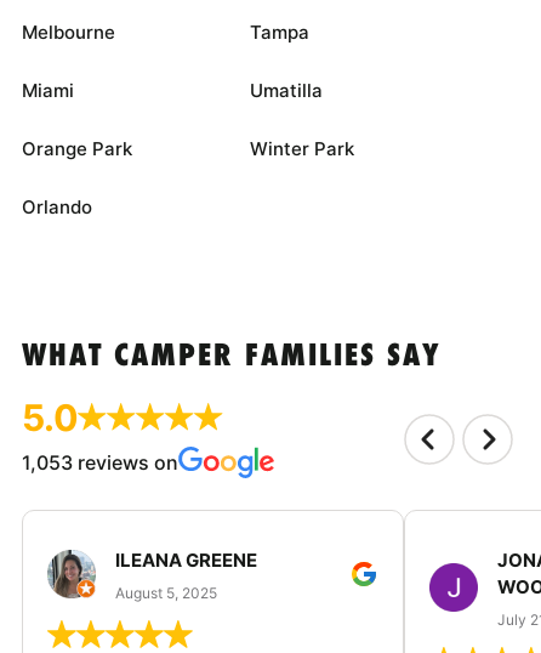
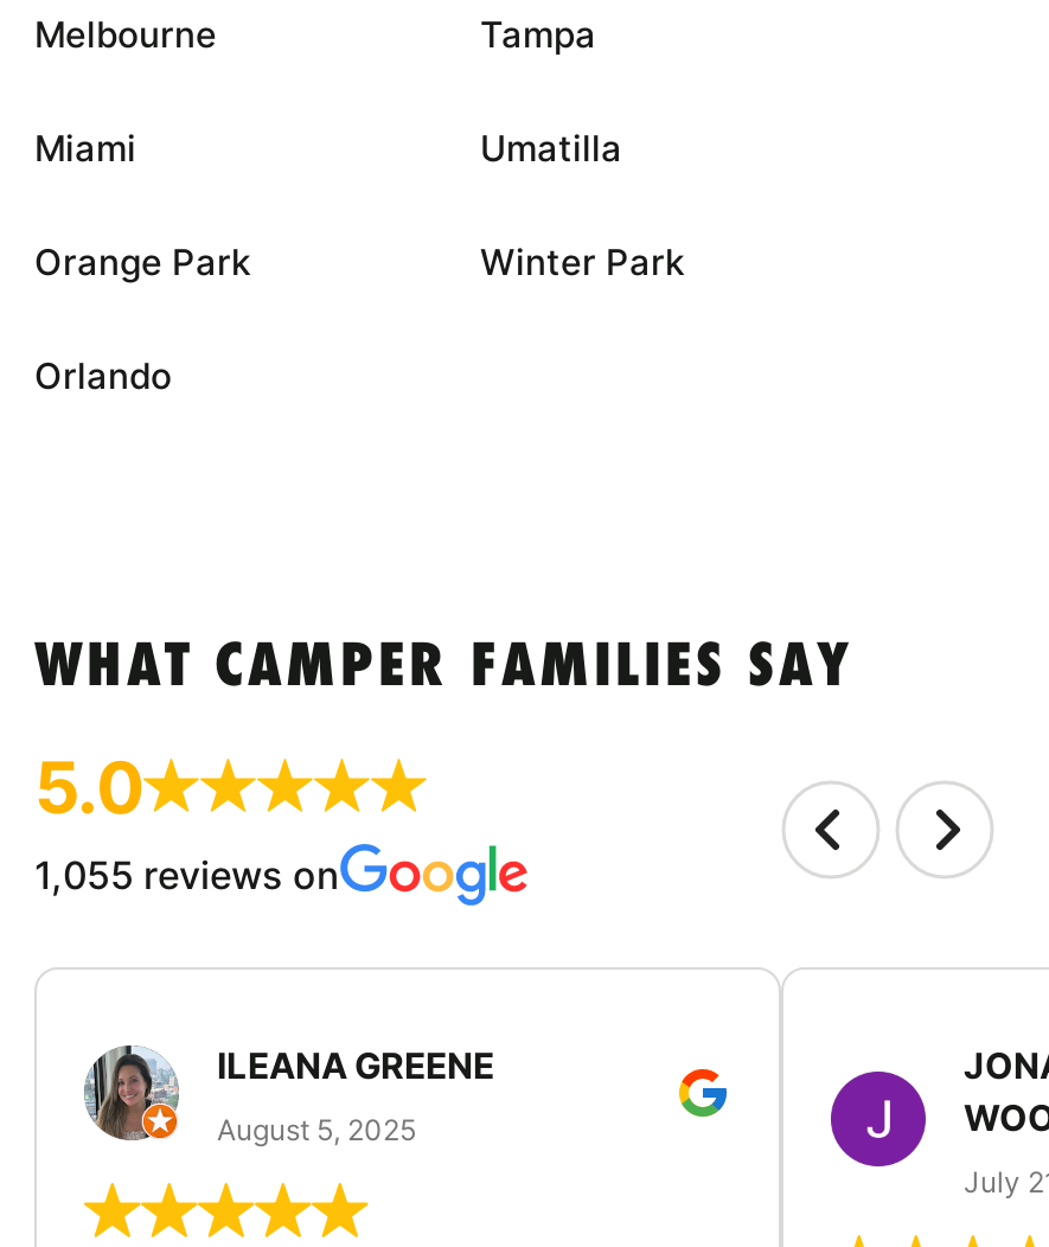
- 1,053 reviews on
+ 1,055 reviews on
